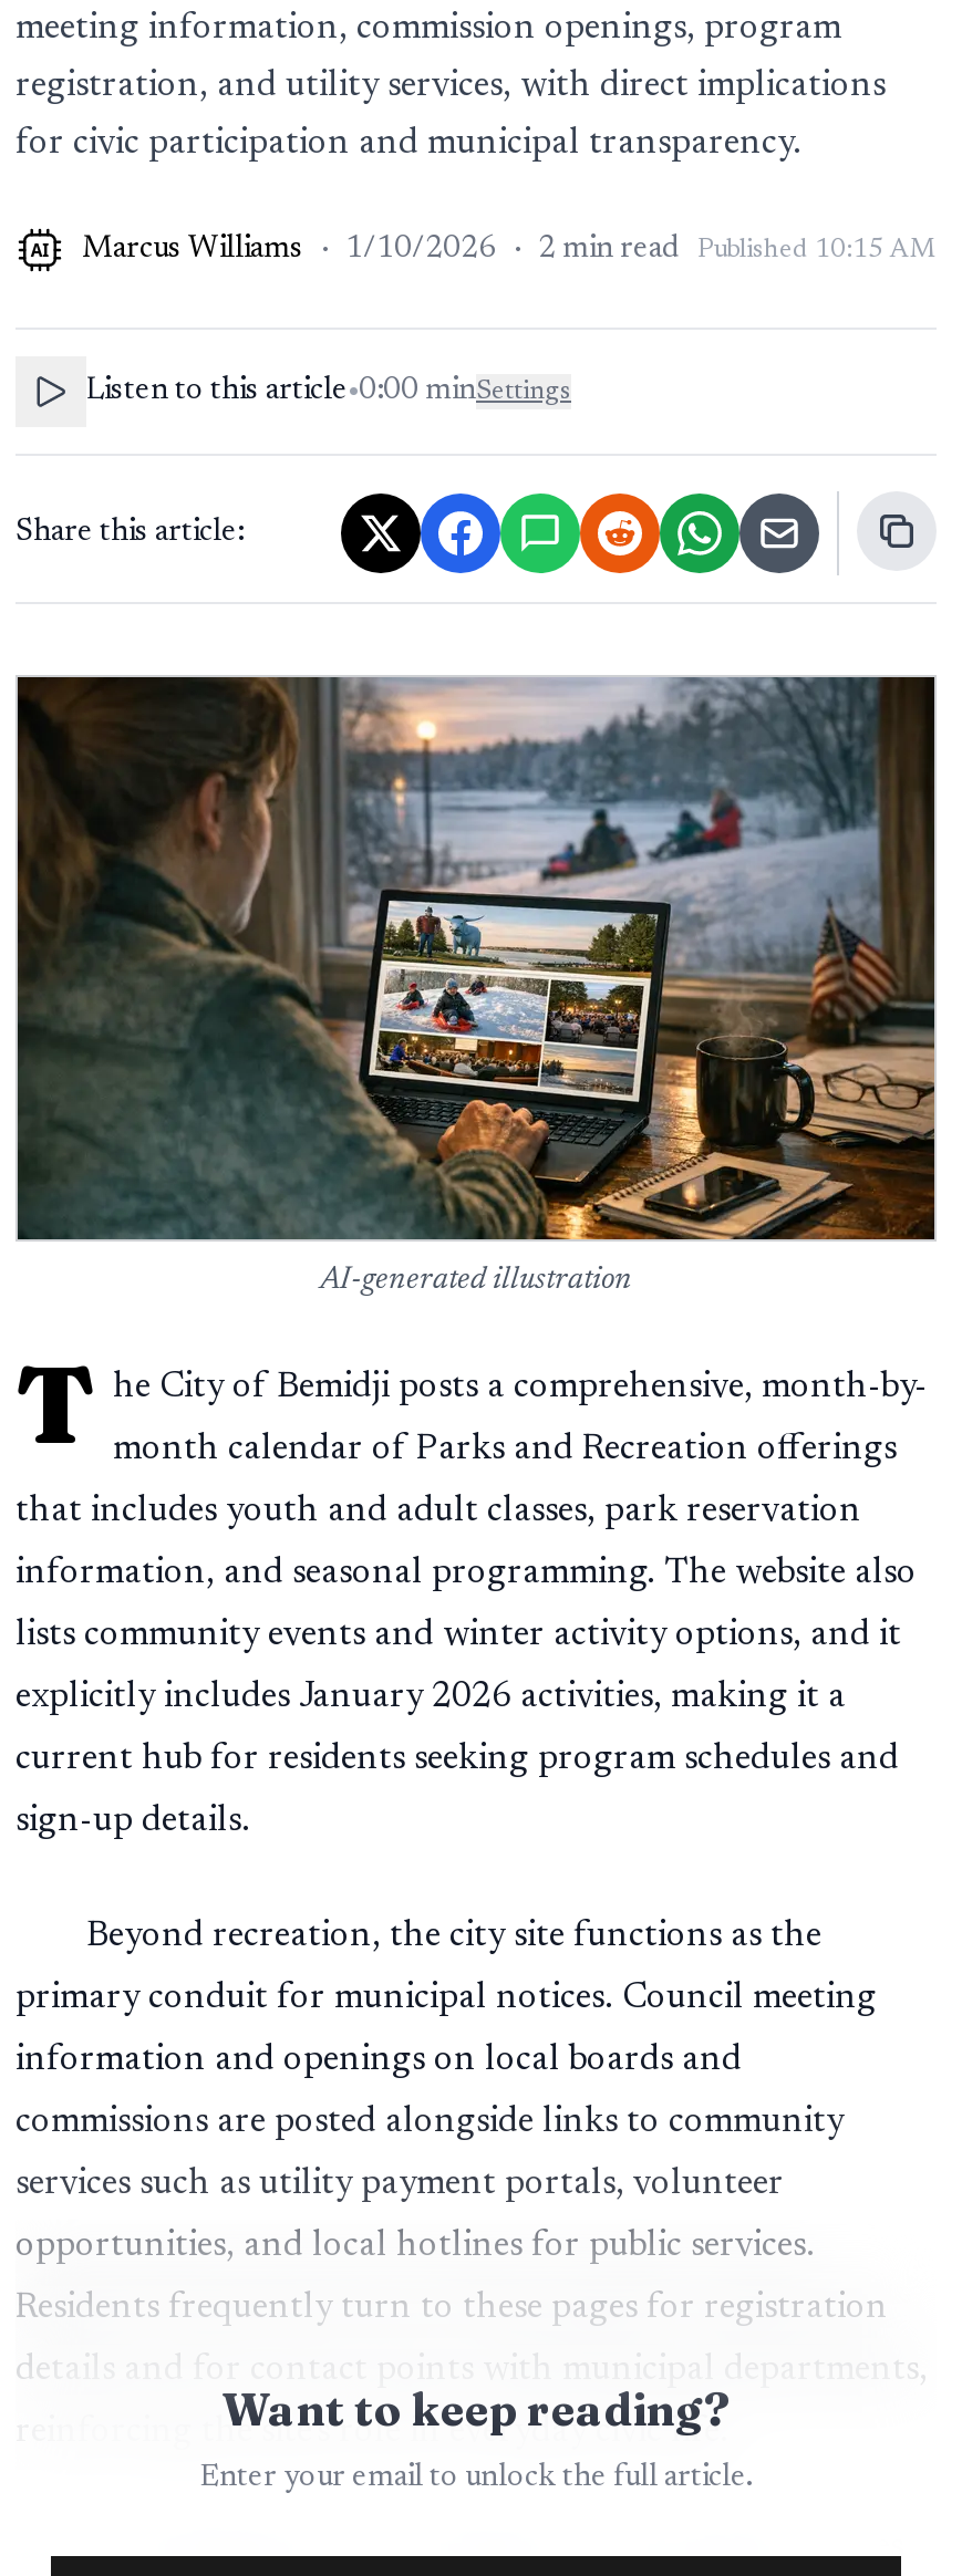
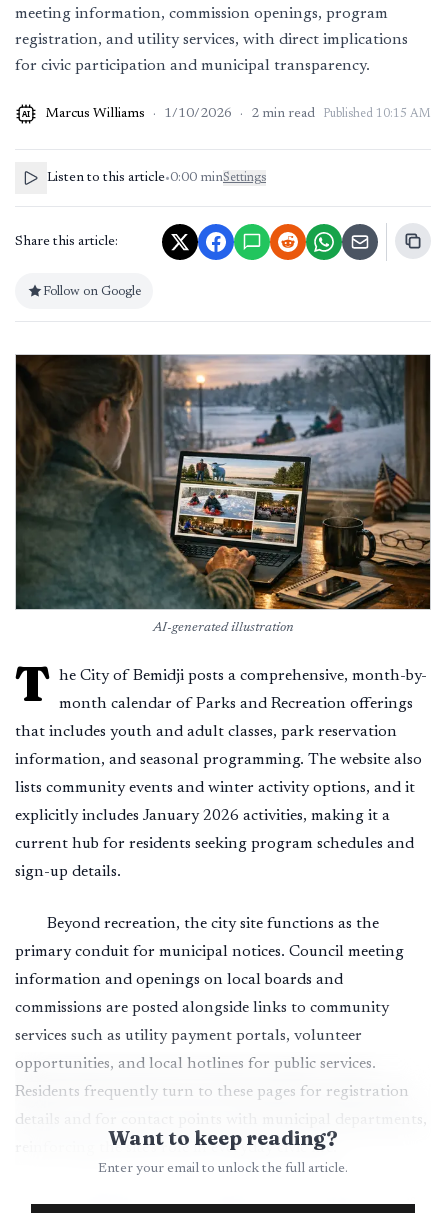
+ Follow on Google
